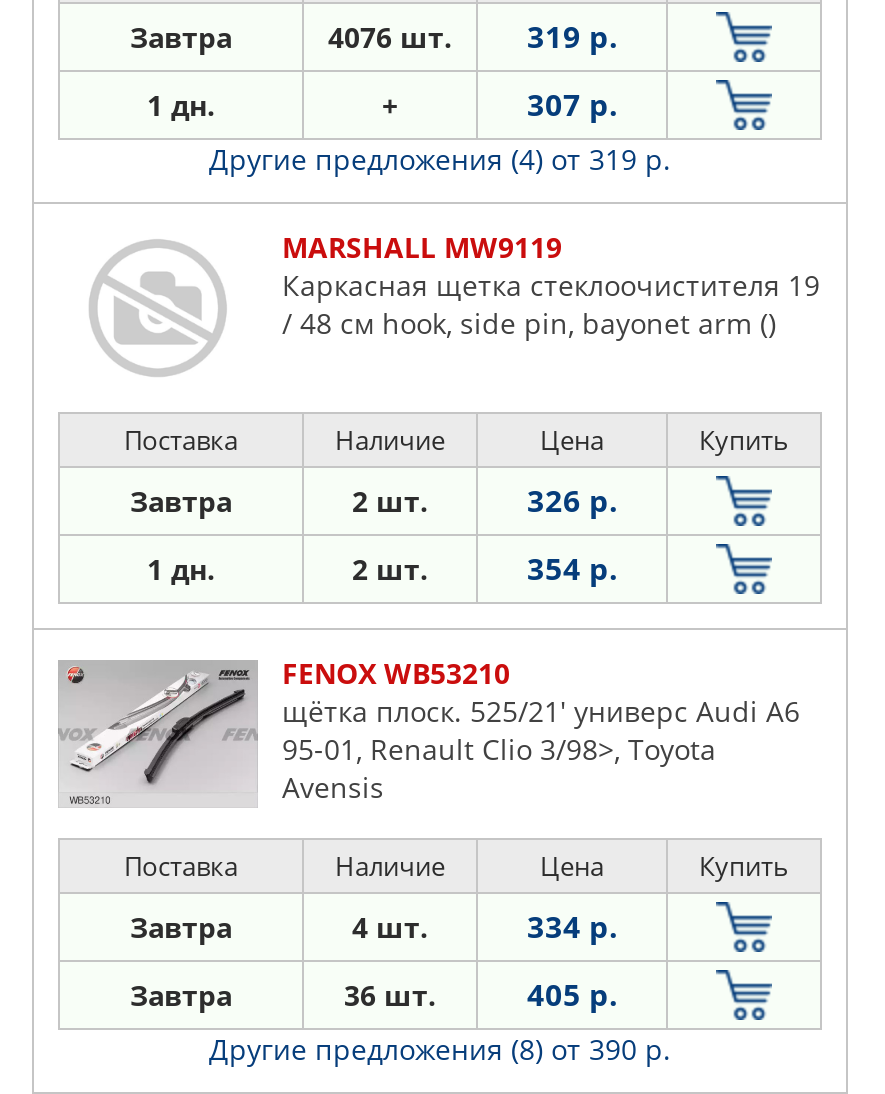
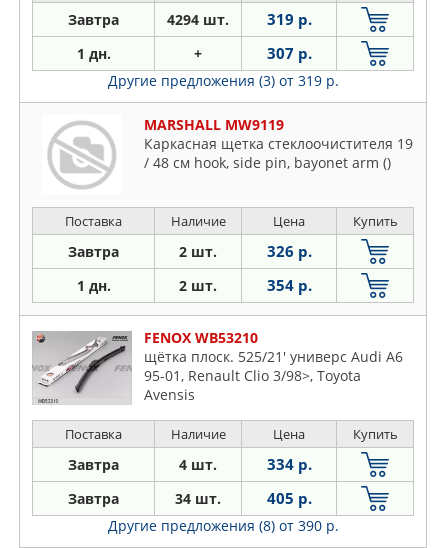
- 4076 шт. 319 р.
+ 4294 шт. 319 р.

- Другие предложения (4) от 319 р.
+ Другие предложения (3) от 319 р.

- 36 шт.
+ 34 шт.
